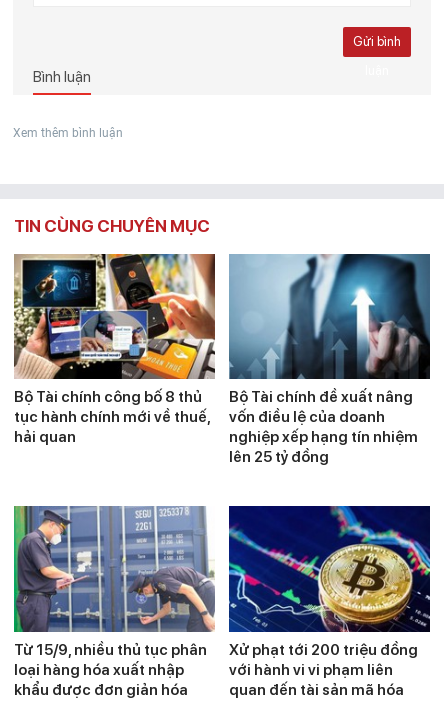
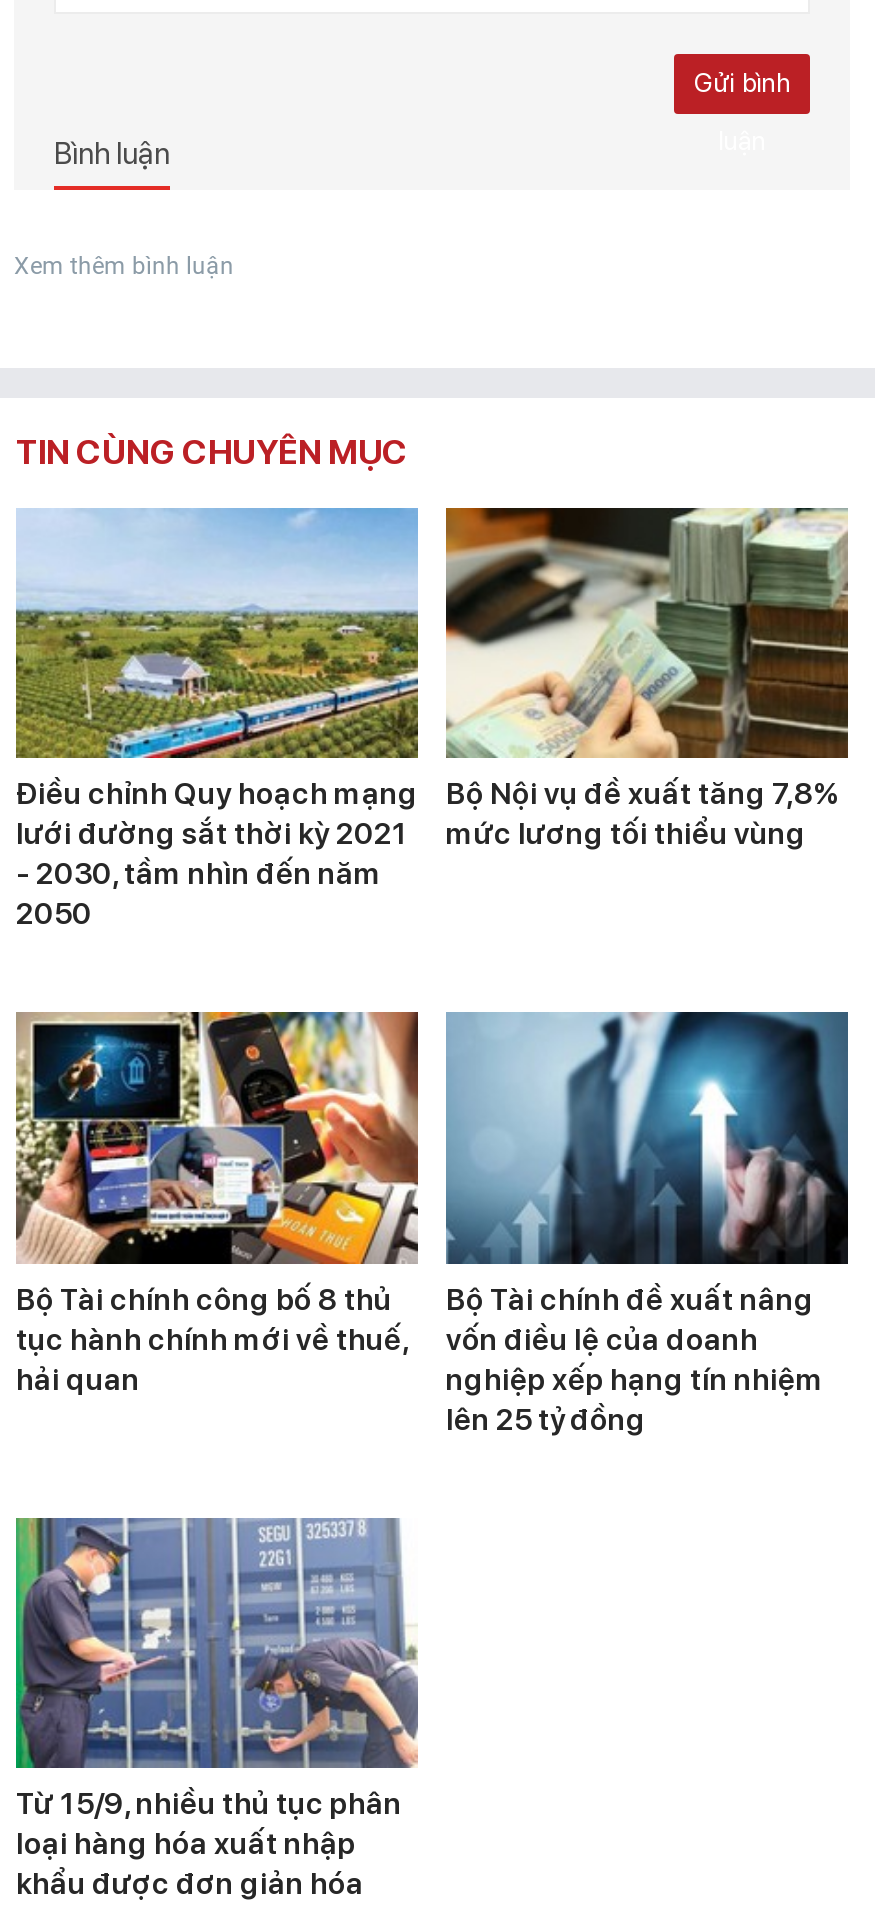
+ [image]
+ Điều chỉnh Quy hoạch mạng
+ lưới đường sắt thời kỳ 2021
+ - 2030, tầm nhìn đến năm
+ 2050

+ [image]
+ Bộ Nội vụ đề xuất tăng 7,8%
+ mức lương tối thiểu vùng

- [image]
- Xử phạt tới 200 triệu đồng
- với hành vi vi phạm liên
- quan đến tài sản mã hóa
